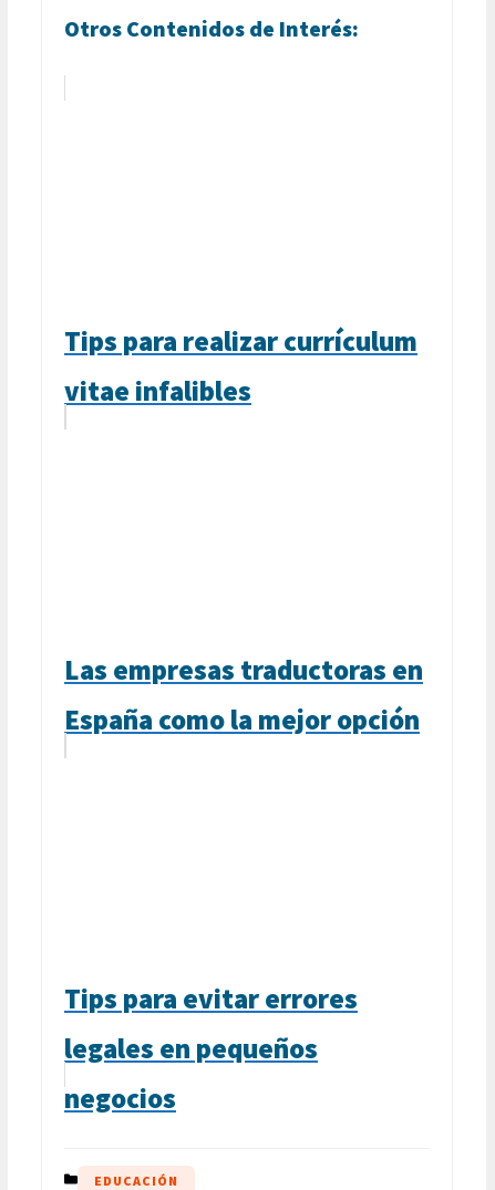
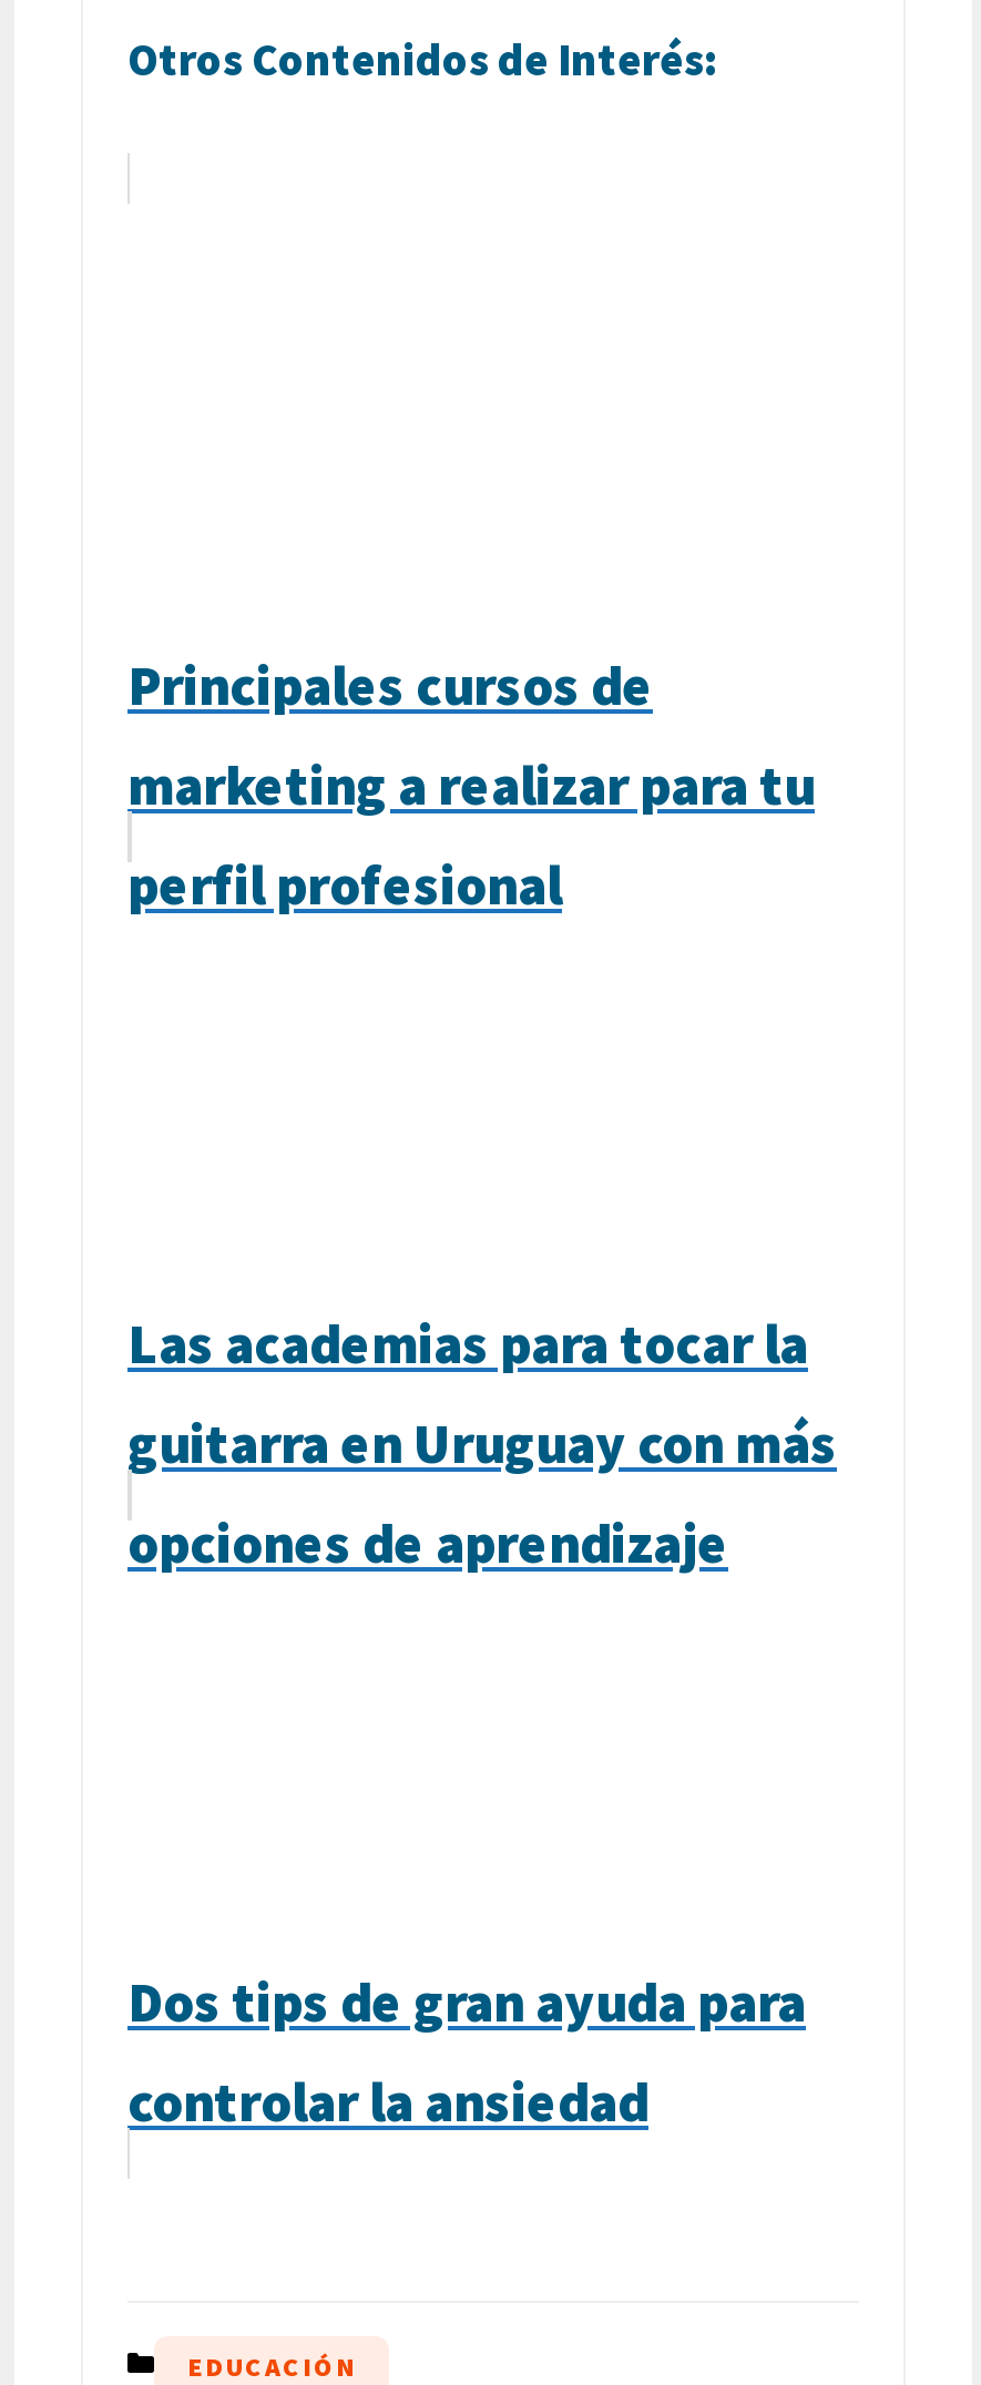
- Tips para realizar currículum
- vitae infalibles
+ Principales cursos de
+ marketing a realizar para tu
+ perfil profesional

- Las empresas traductoras en
- España como la mejor opción
+ Las academias para tocar la
+ guitarra en Uruguay con más
+ opciones de aprendizaje

- Tips para evitar errores
- legales en pequeños
- negocios
+ Dos tips de gran ayuda para
+ controlar la ansiedad
